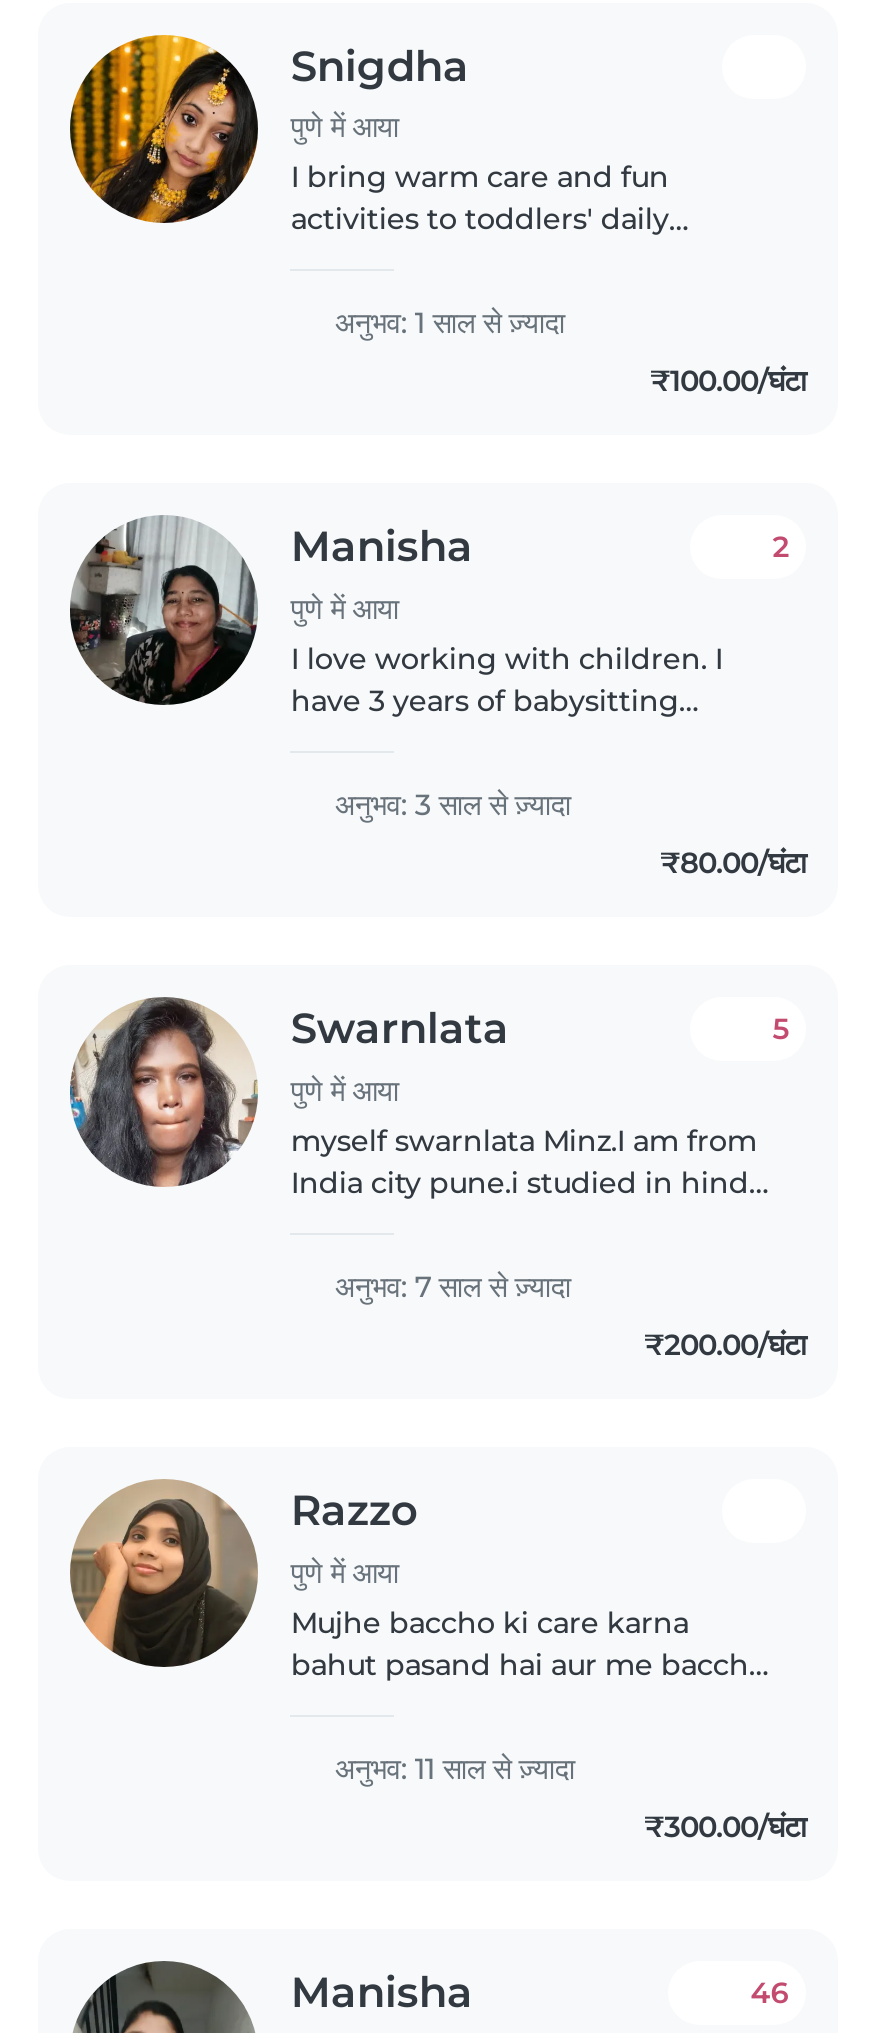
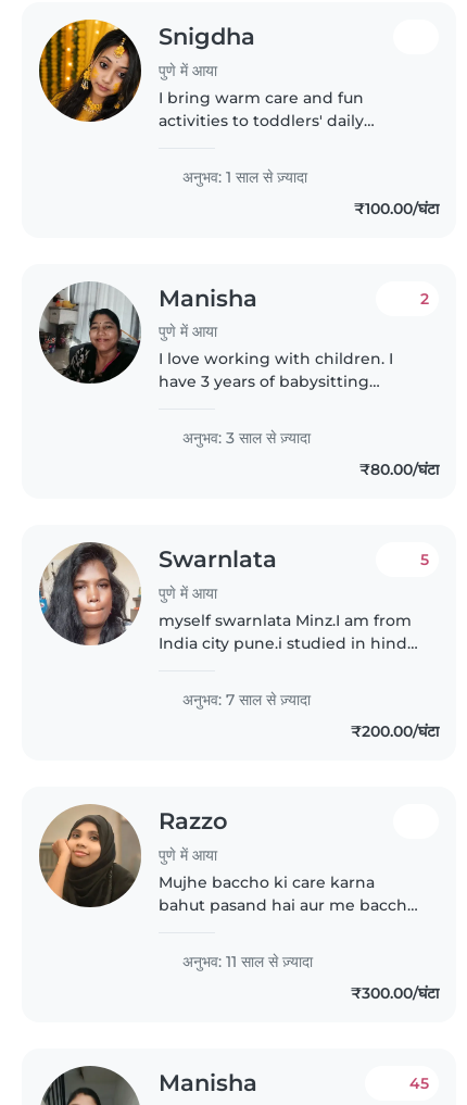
- 46
+ 45
